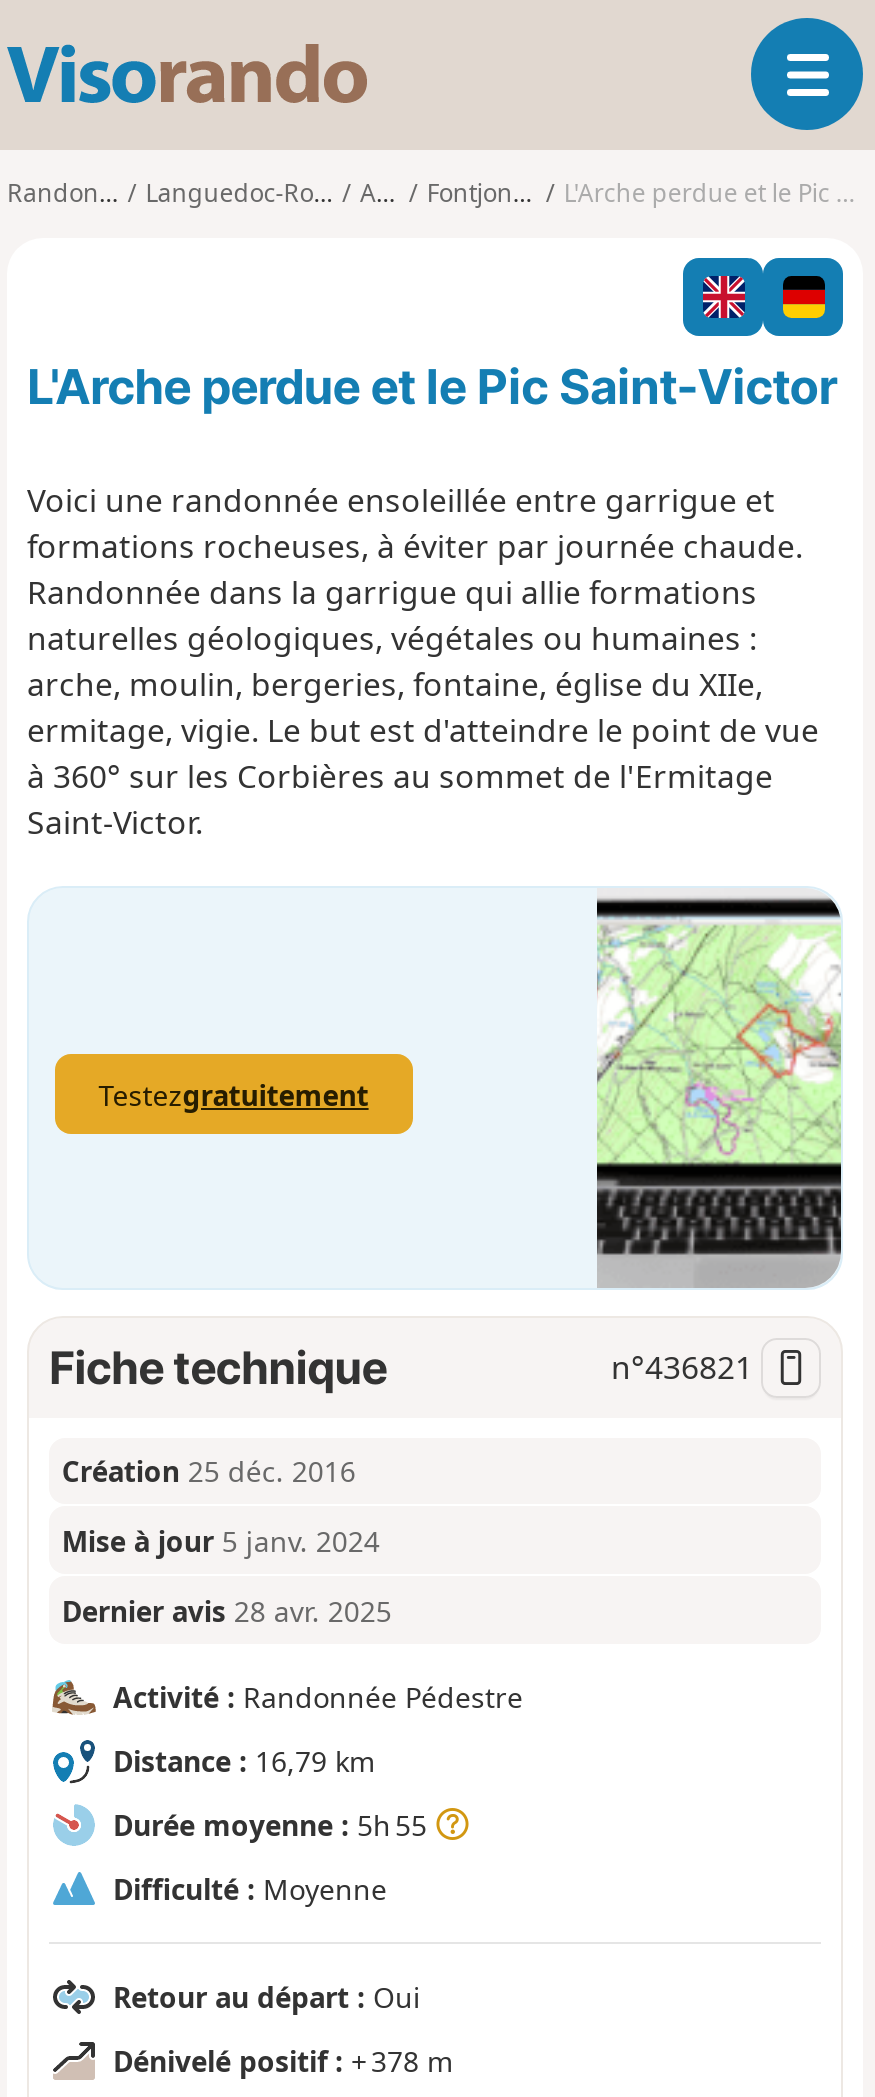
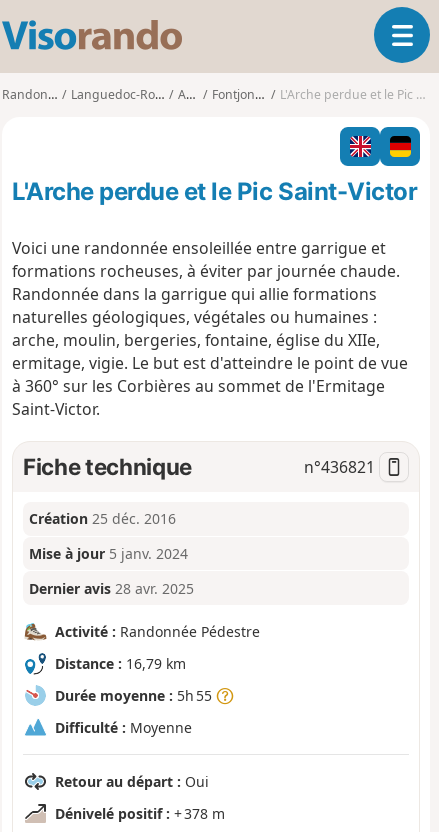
- [image]

- Testezgratuitement
